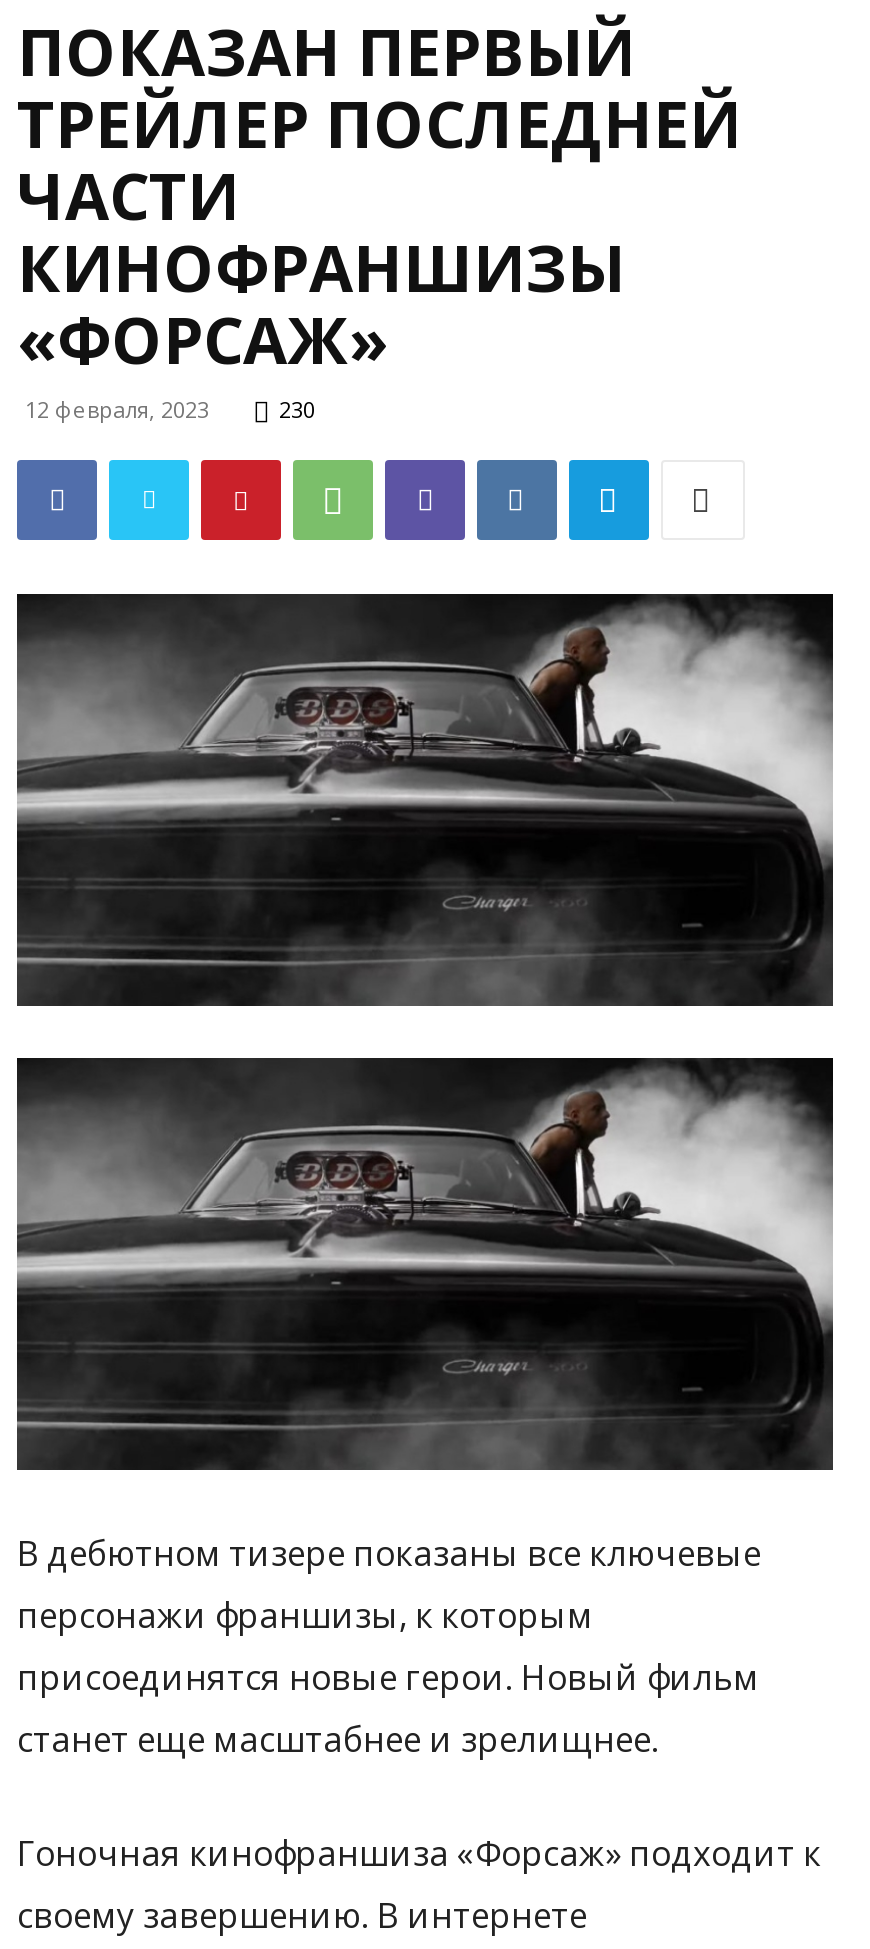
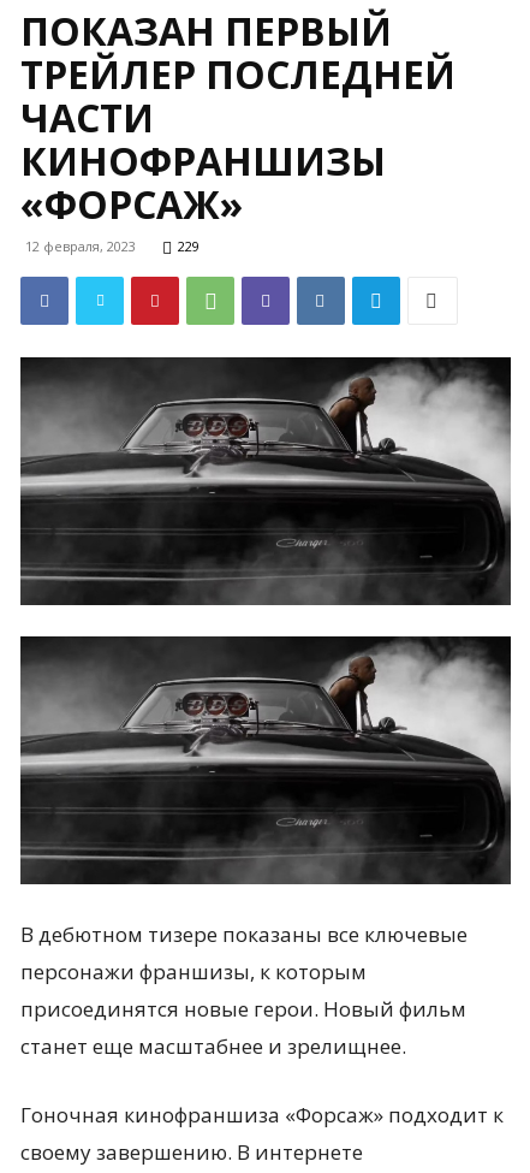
- 230
+ 229
